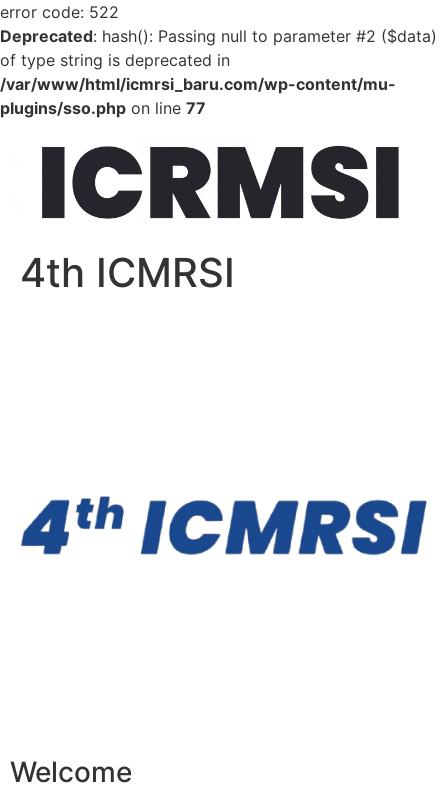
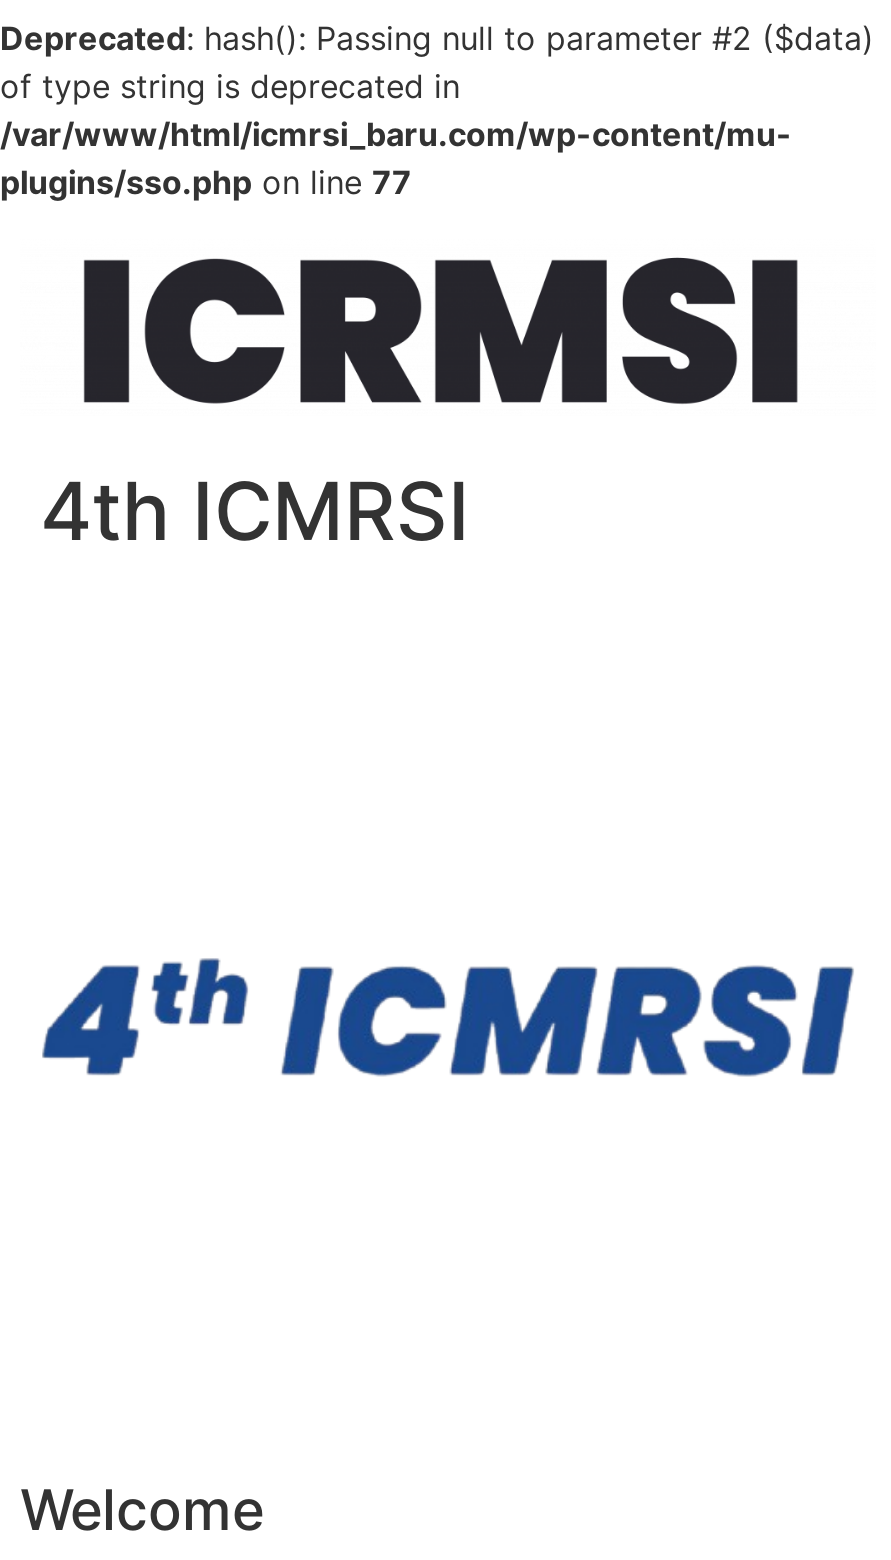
- error code: 522
